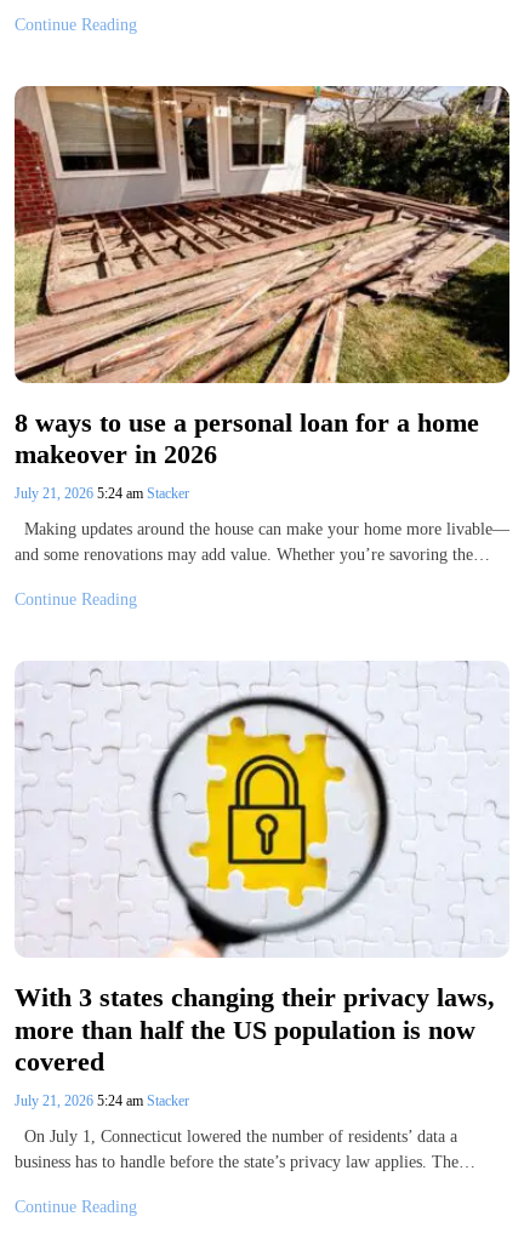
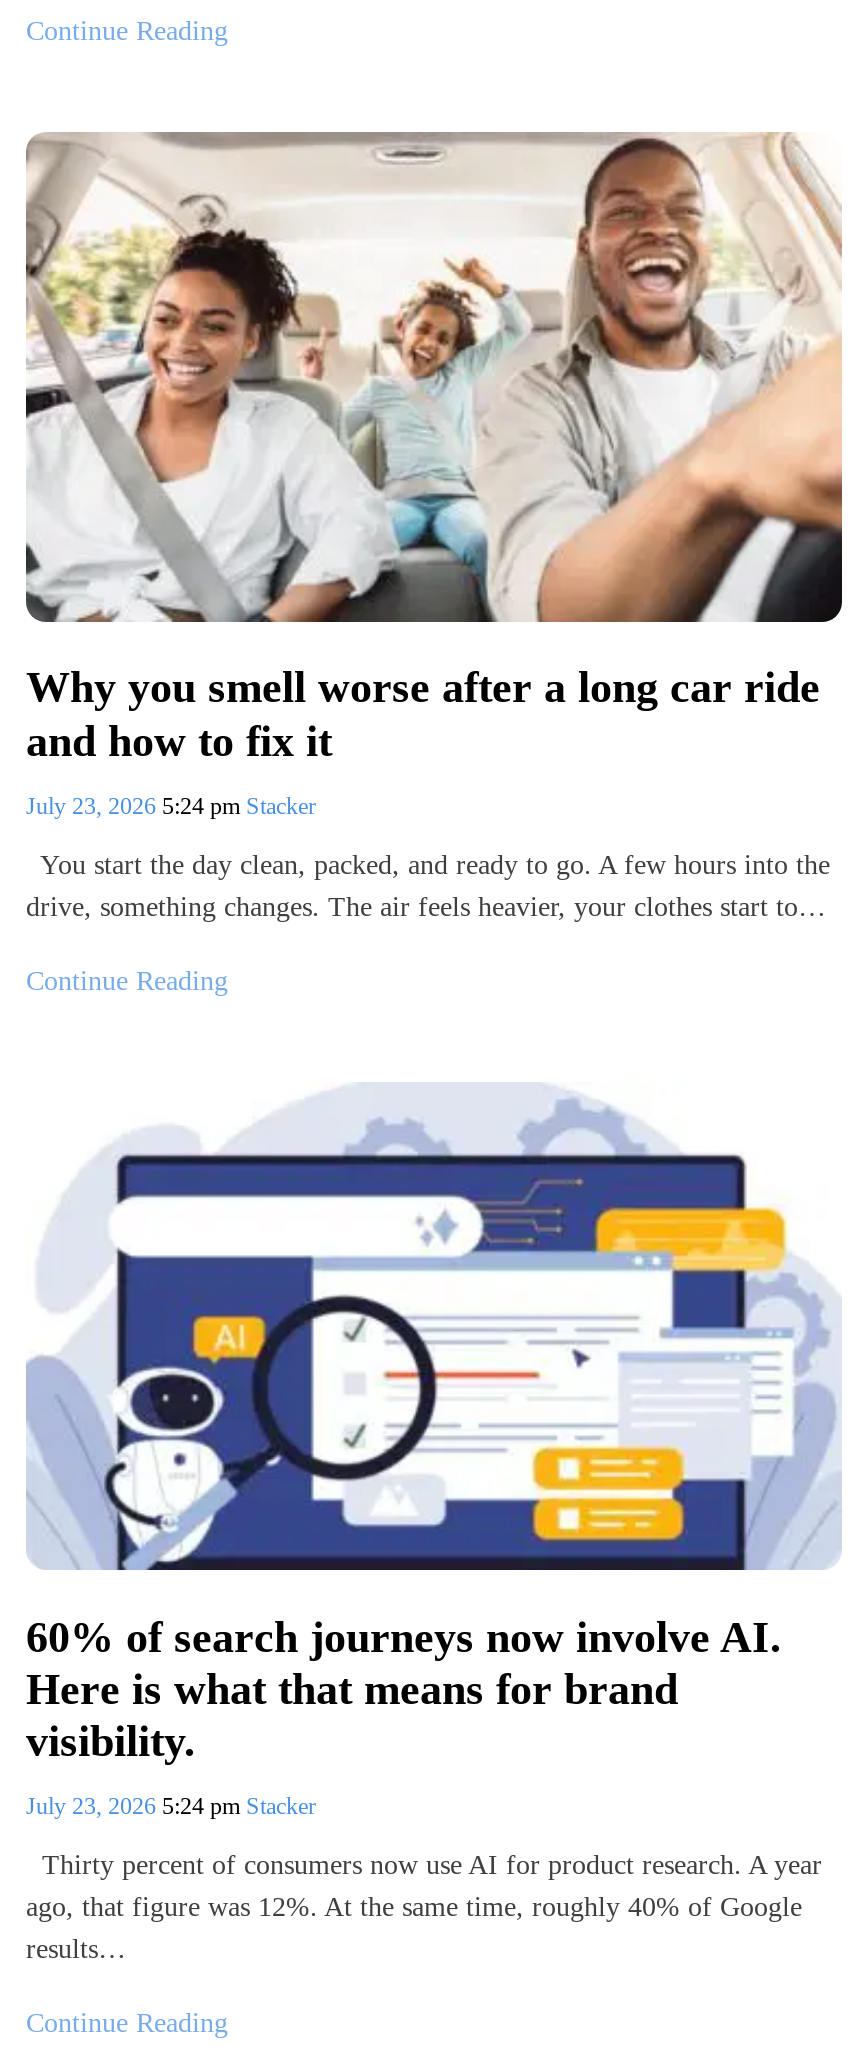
- [image]
- 8 ways to use a personal loan for a home
- makeover in 2026
+ [image]
+ Why you smell worse after a long car ride
+ and how to fix it

- July 21, 2026 5:24 am Stacker
+ July 23, 2026 5:24 pm Stacker

- Making updates around the house can make your home more livable—
- and some renovations may add value. Whether you’re savoring the…
+ You start the day clean, packed, and ready to go. A few hours into the
+ drive, something changes. The air feels heavier, your clothes start to…

- [image]
- With 3 states changing their privacy laws,
- more than half the US population is now
- covered
+ [image]
+ 60% of search journeys now involve AI.
+ Here is what that means for brand
+ visibility.

- July 21, 2026 5:24 am Stacker
+ July 23, 2026 5:24 pm Stacker

- On July 1, Connecticut lowered the number of residents’ data a
- business has to handle before the state’s privacy law applies. The…
+ Thirty percent of consumers now use AI for product research. A year
+ ago, that figure was 12%. At the same time, roughly 40% of Google
+ results…
